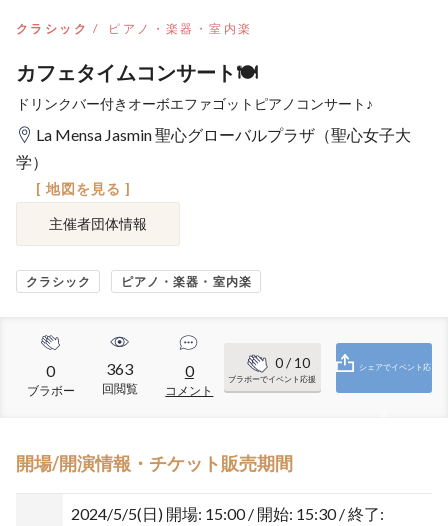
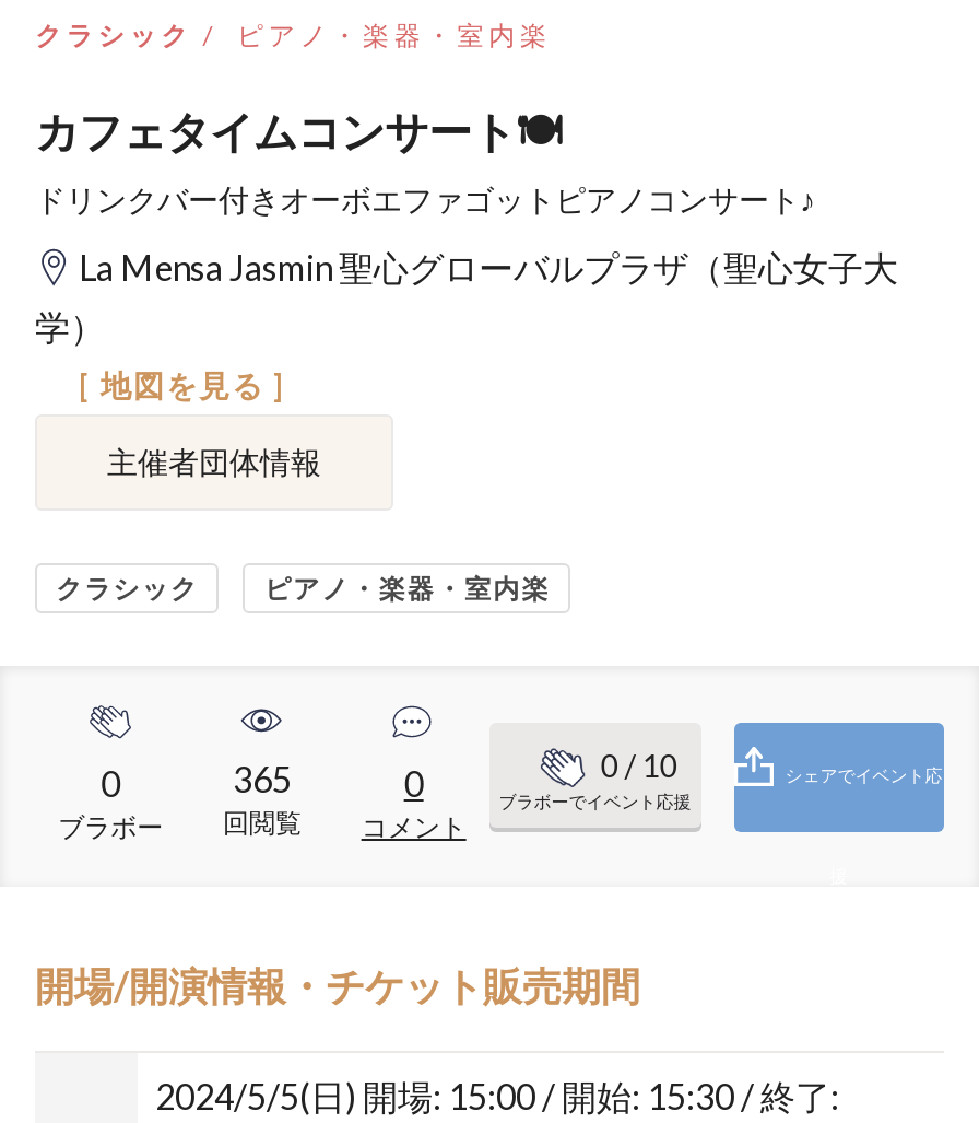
- 363
+ 365
